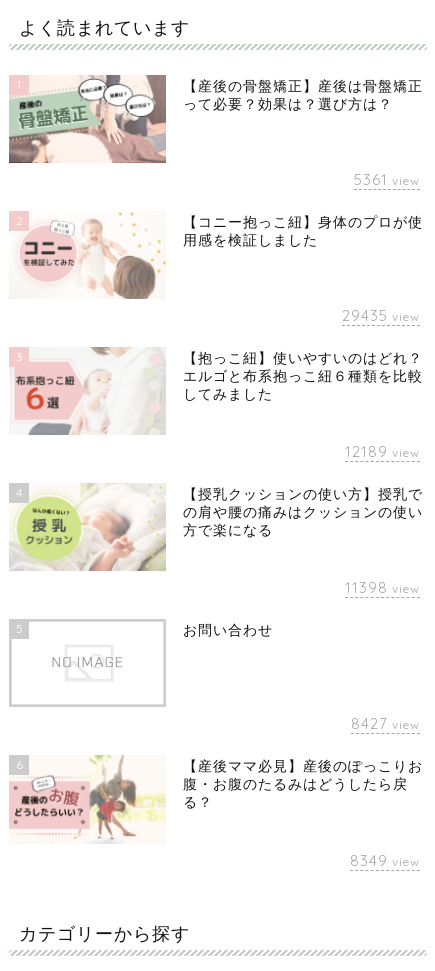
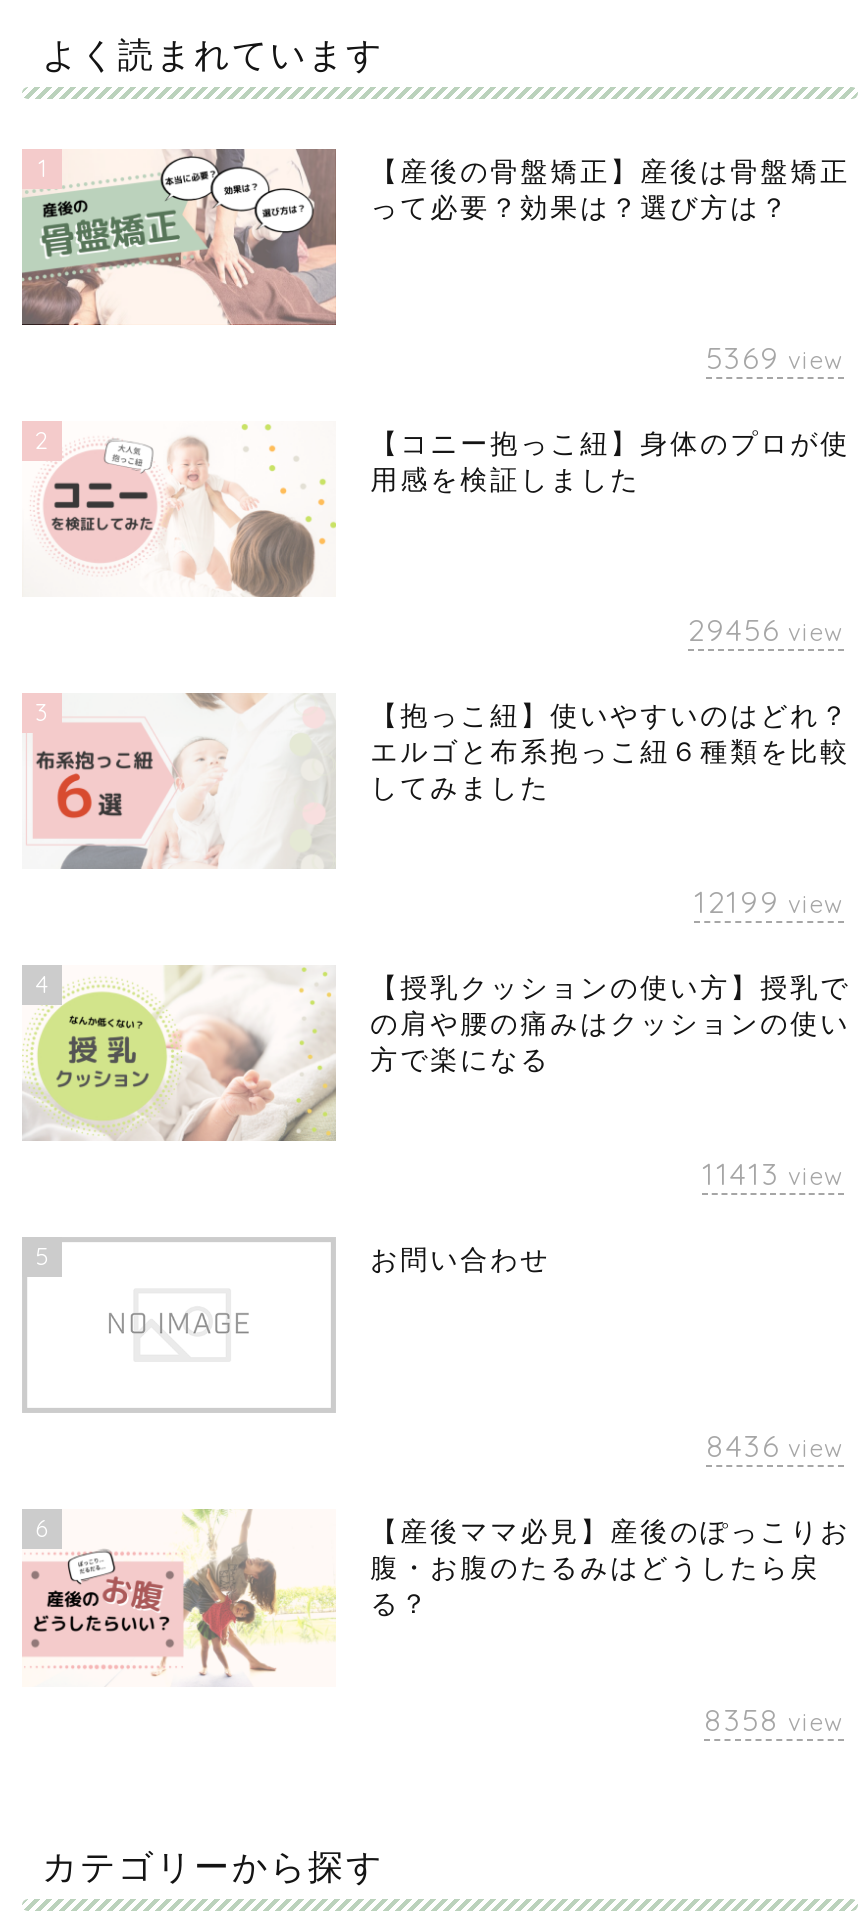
- 5361 view
+ 5369 view

- 29435 view
+ 29456 view

- 12189 view
+ 12199 view

- 11398 view
+ 11413 view

- 8427 view
+ 8436 view

- 8349 view
+ 8358 view
